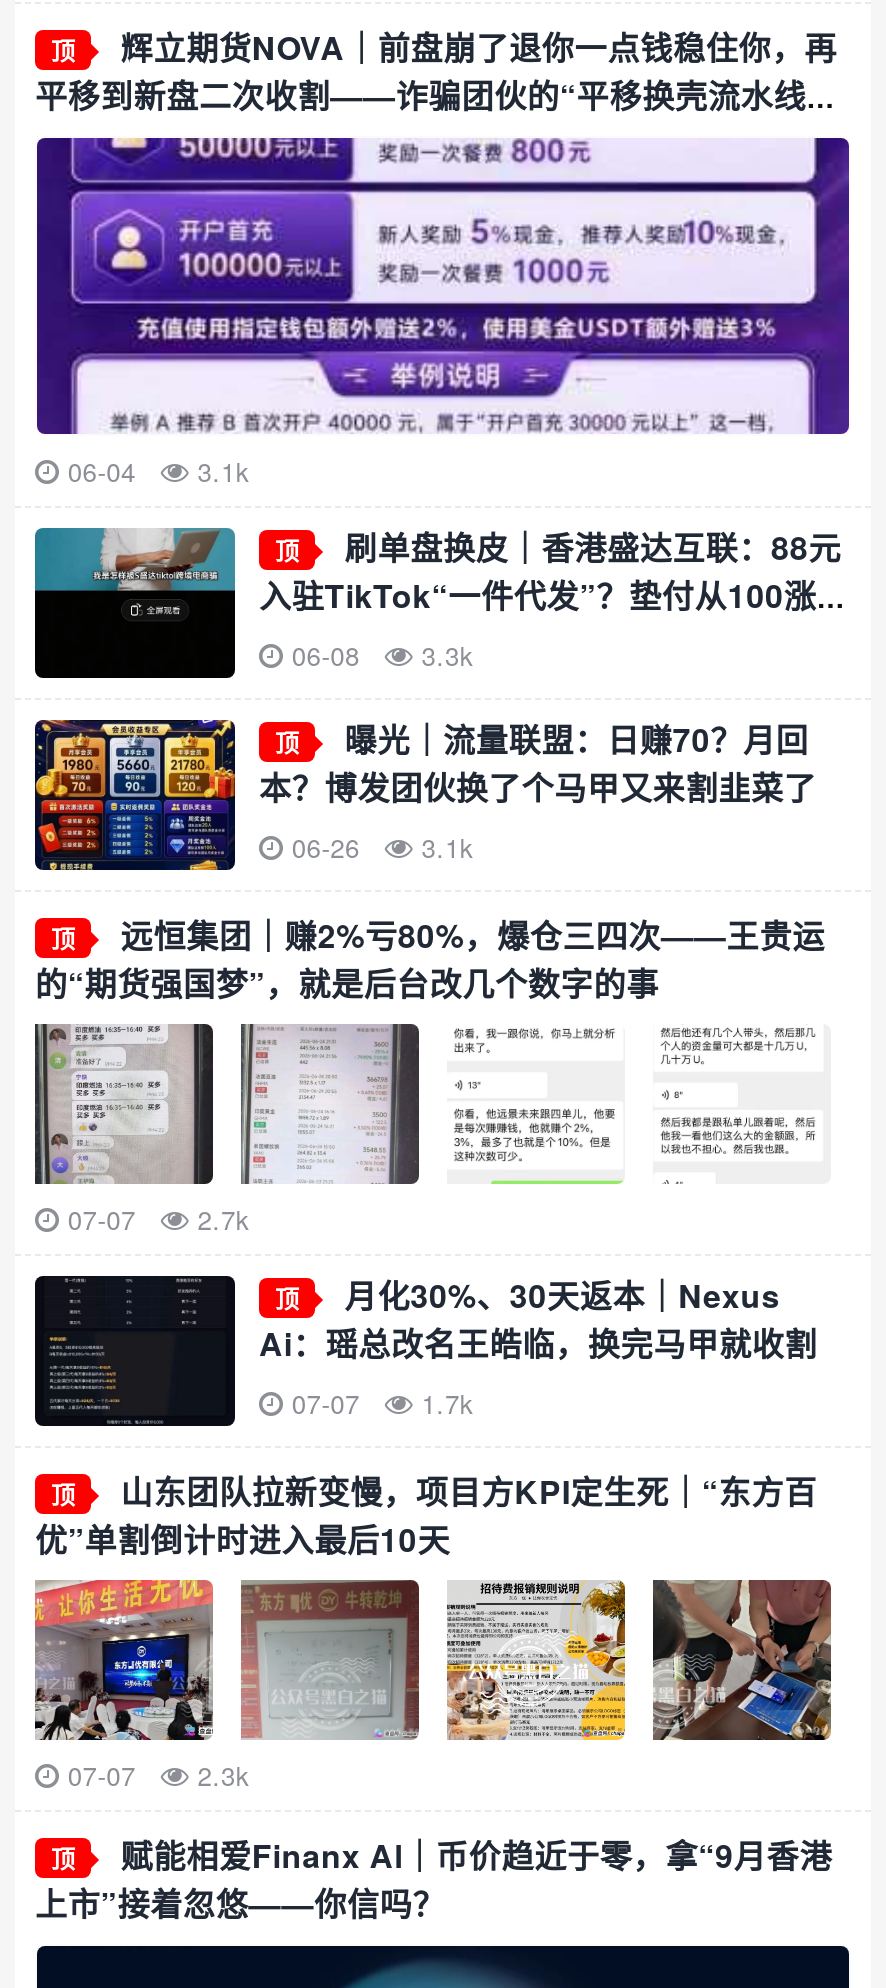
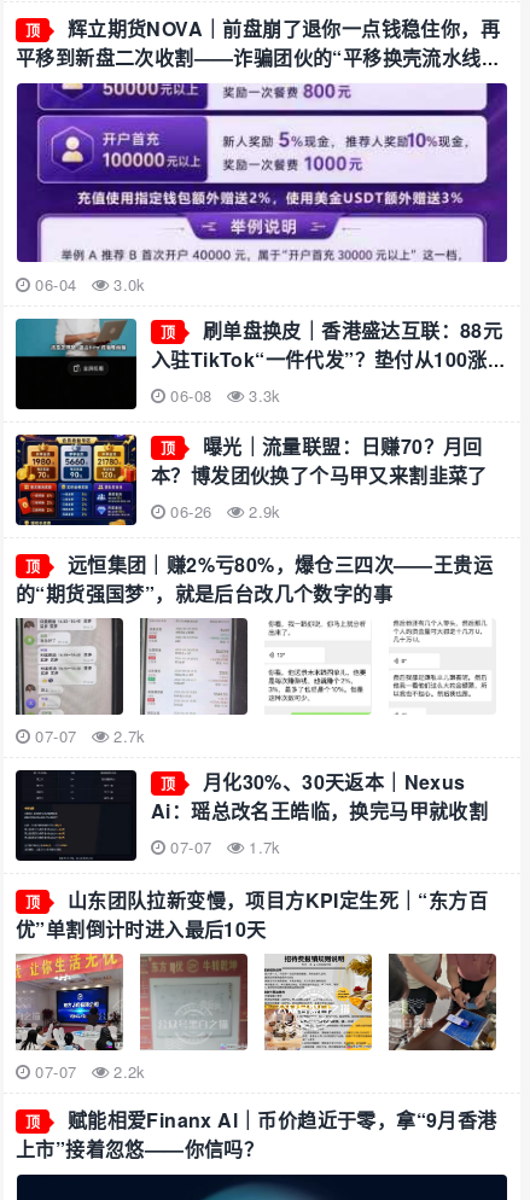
- 06-04 3.1k
+ 06-04 3.0k

- 06-26 3.1k
+ 06-26 2.9k

- 07-07 2.3k
+ 07-07 2.2k
